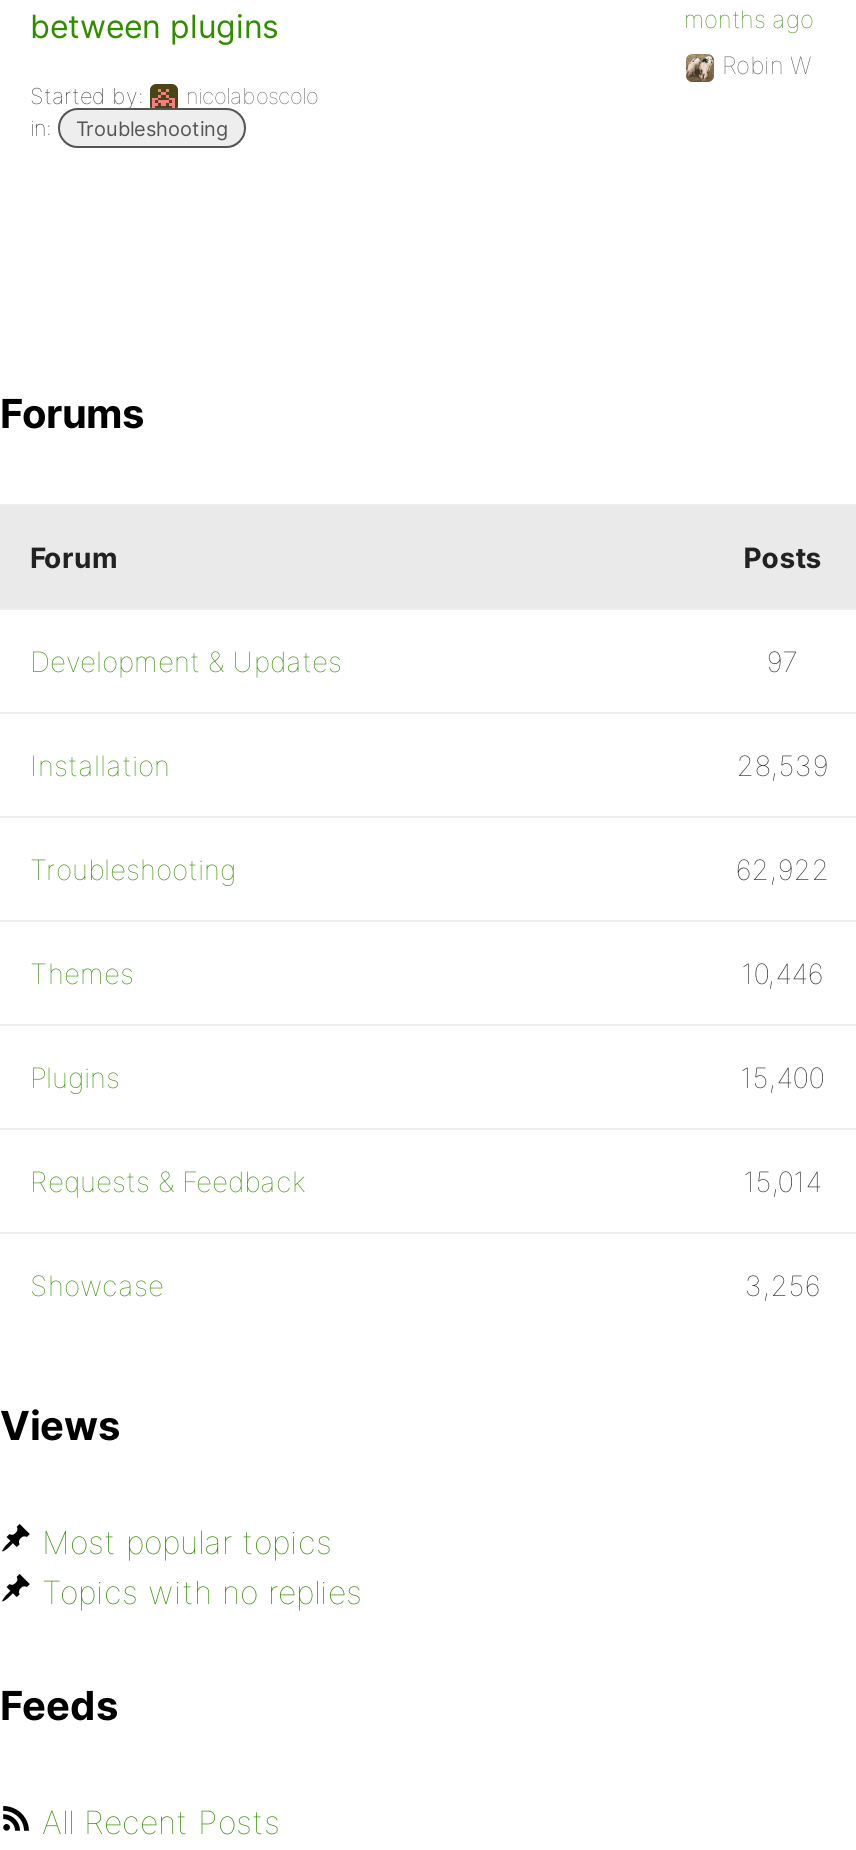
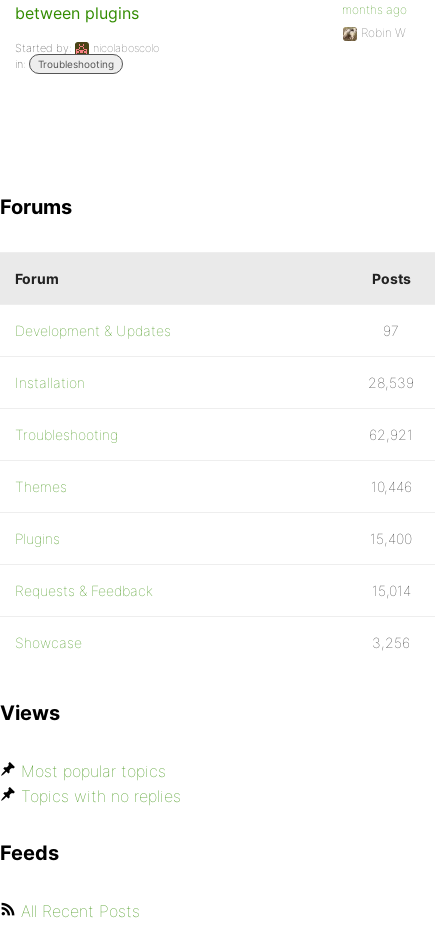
- 62,922
+ 62,921
